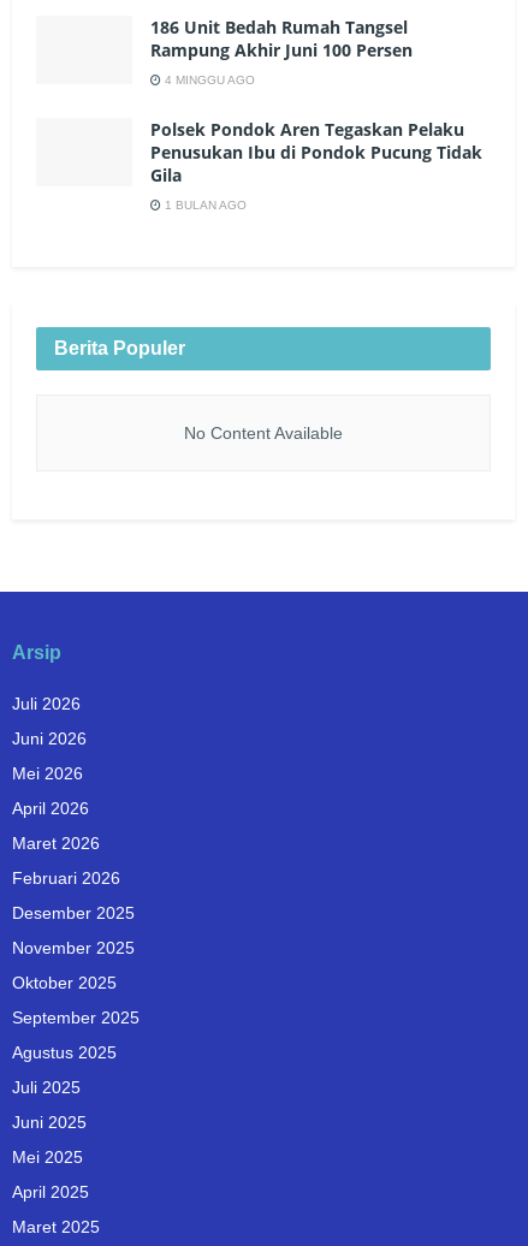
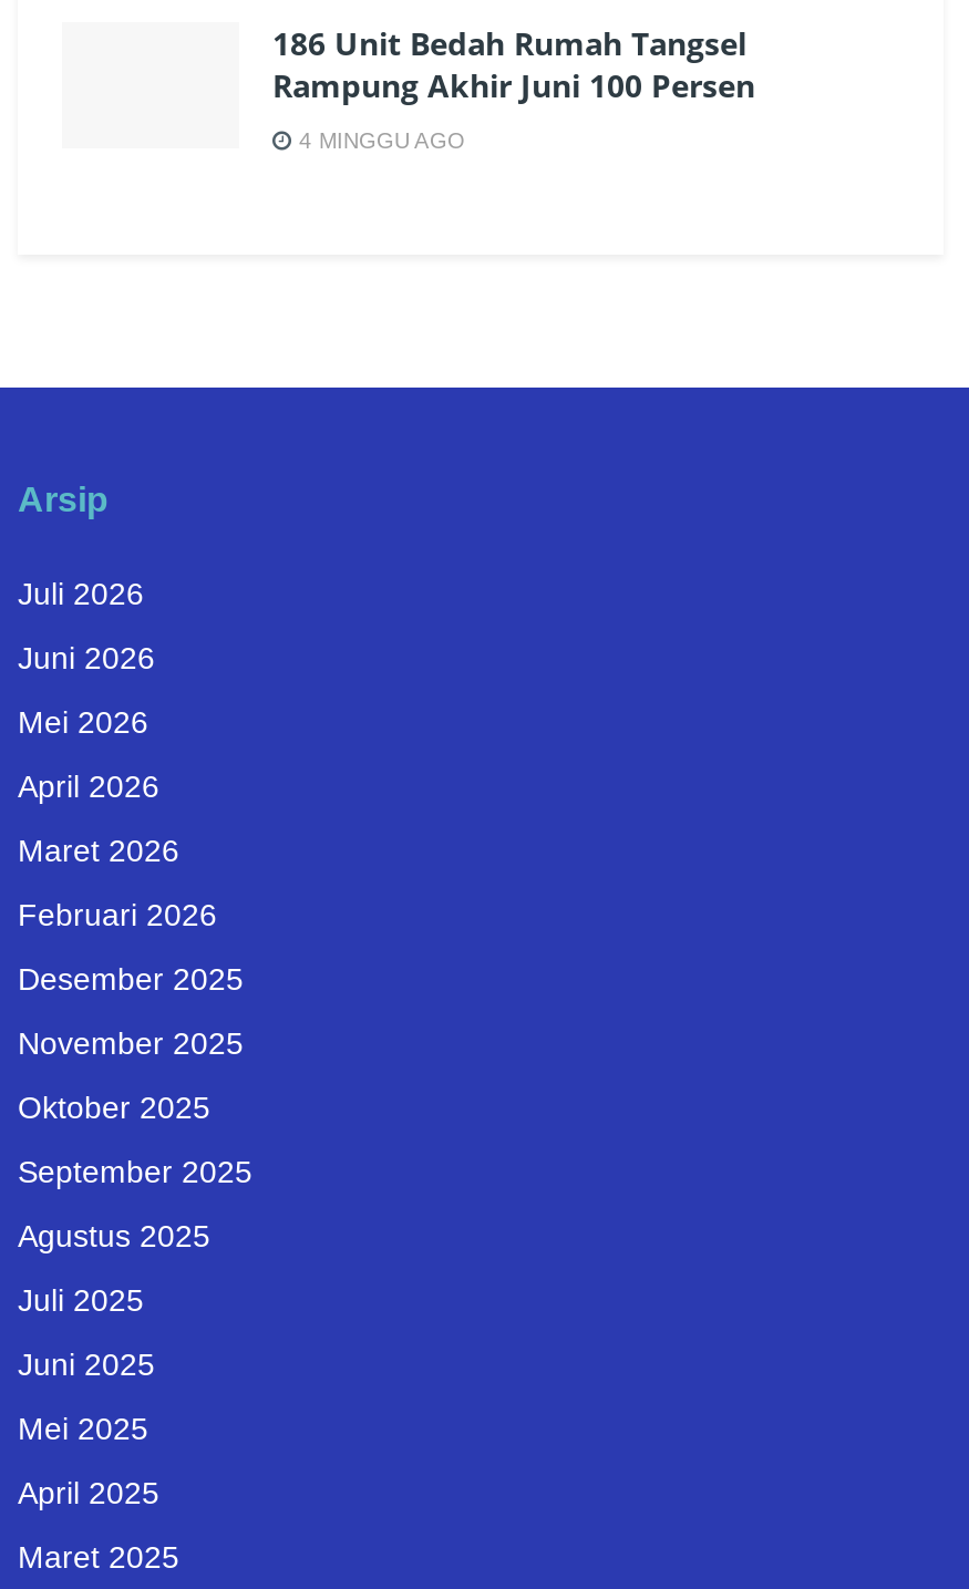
- Polsek Pondok Aren Tegaskan Pelaku
- Penusukan Ibu di Pondok Pucung Tidak
- Gila
- 1 BULAN AGO

- Berita Populer

- No Content Available
